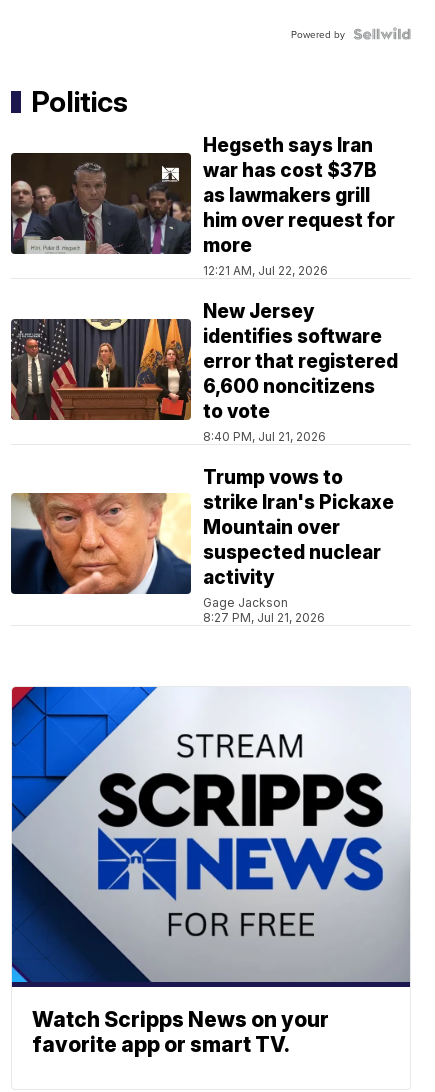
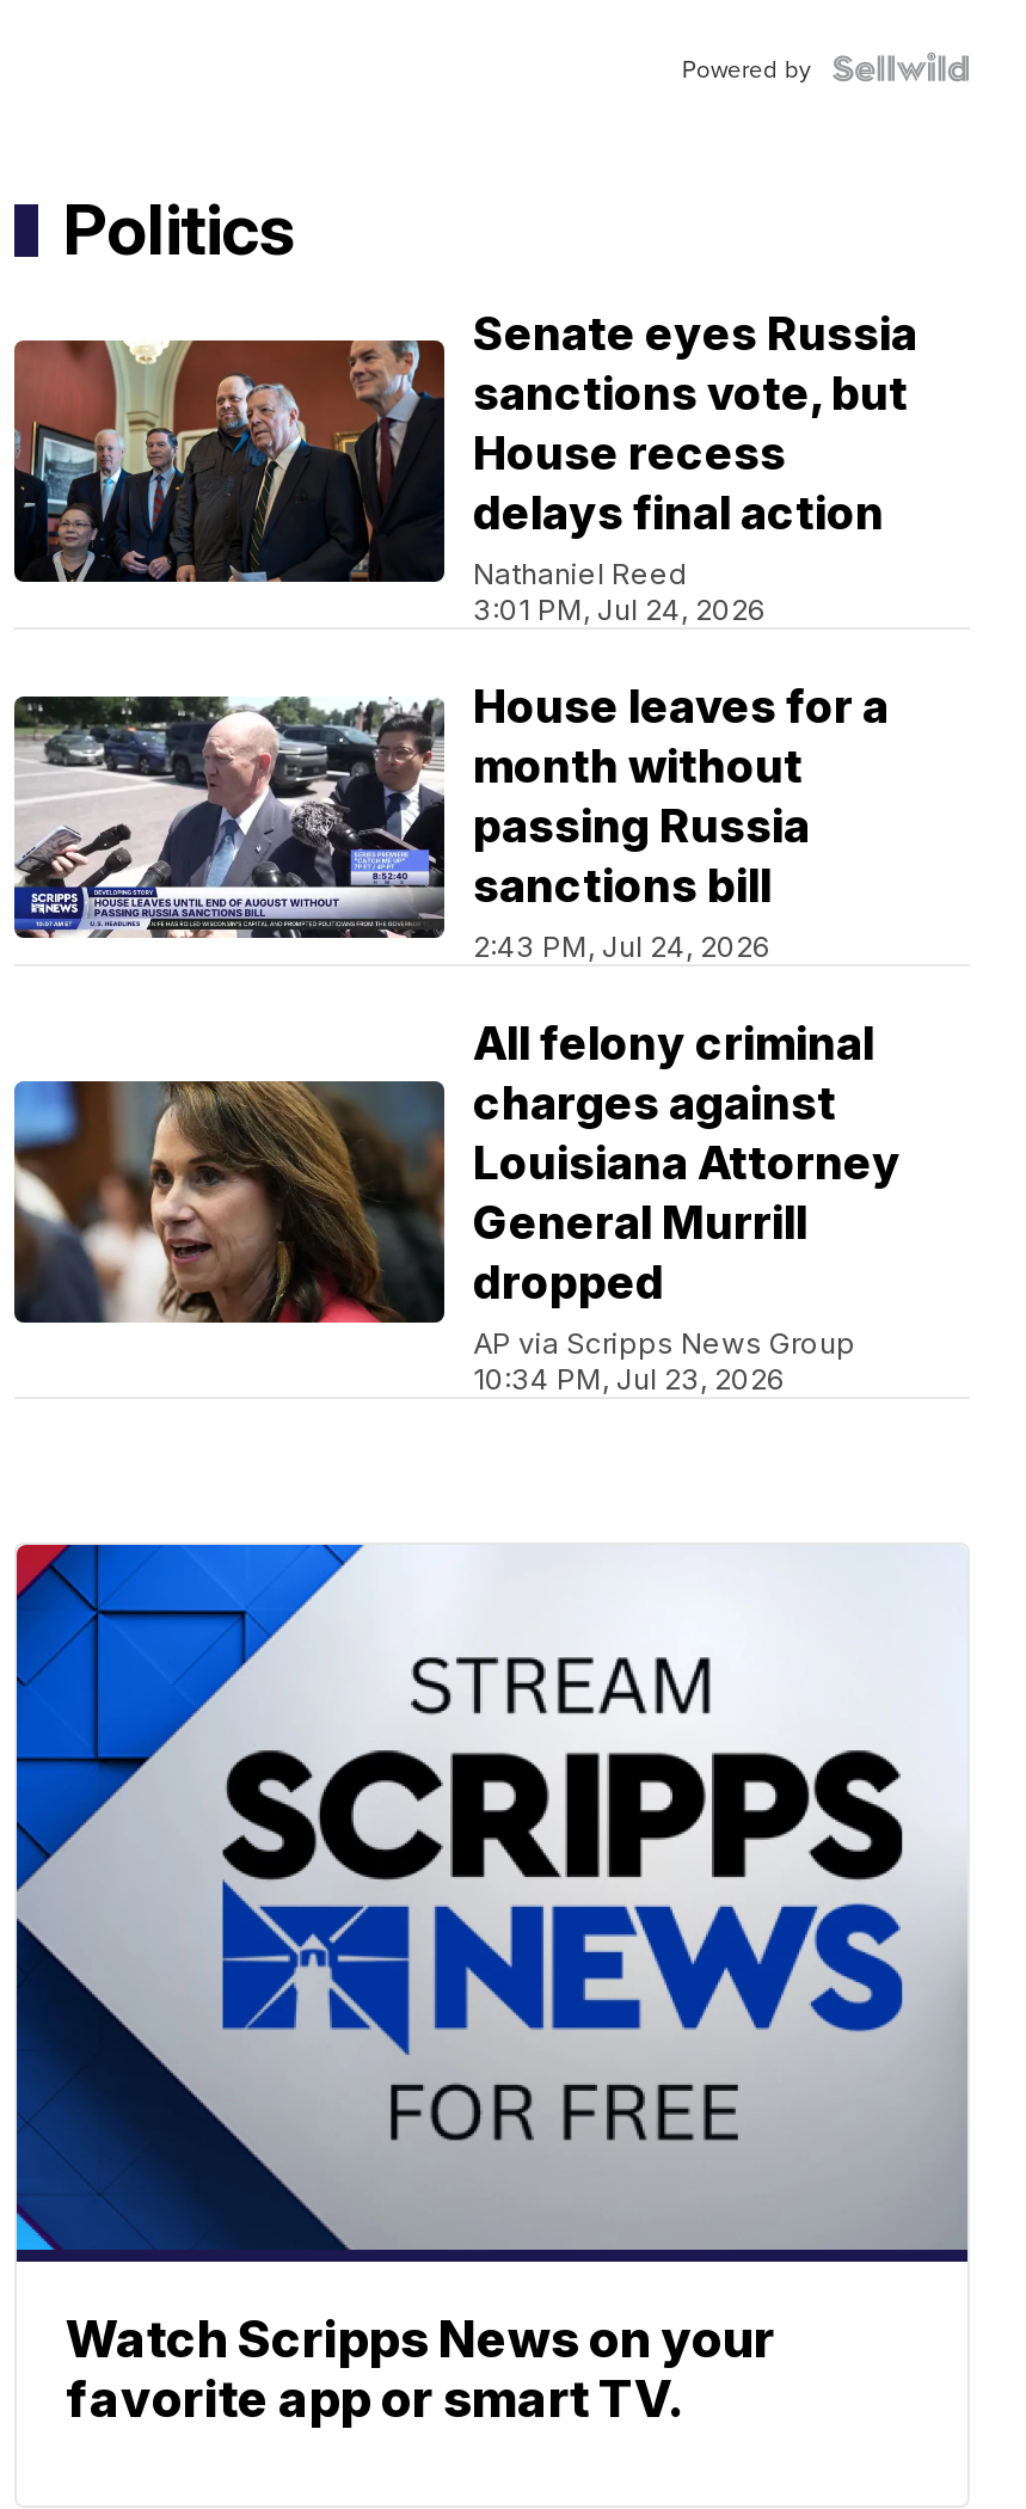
- [image]
- Hegseth says Iran
- war has cost $37B
- as lawmakers grill
- him over request for
- more
- 12:21 AM, Jul 22, 2026
+ [image]
+ Senate eyes Russia
+ sanctions vote, but
+ House recess
+ delays final action
+ Nathaniel Reed
+ 3:01 PM, Jul 24, 2026

- [image]
- New Jersey
- identifies software
- error that registered
- 6,600 noncitizens
- to vote
- 8:40 PM, Jul 21, 2026
+ [image]
+ House leaves for a
+ month without
+ passing Russia
+ sanctions bill
+ 2:43 PM, Jul 24, 2026

- [image]
- Trump vows to
- strike Iran's Pickaxe
- Mountain over
- suspected nuclear
- activity
- Gage Jackson
- 8:27 PM, Jul 21, 2026
+ [image]
+ All felony criminal
+ charges against
+ Louisiana Attorney
+ General Murrill
+ dropped
+ AP via Scripps News Group
+ 10:34 PM, Jul 23, 2026
